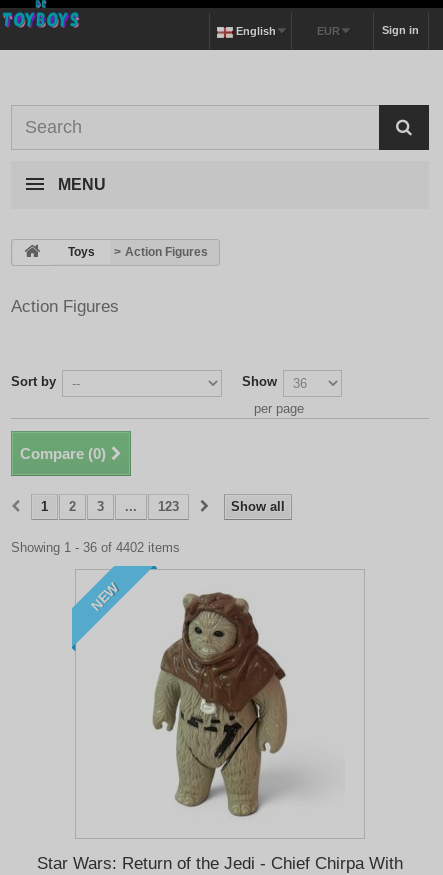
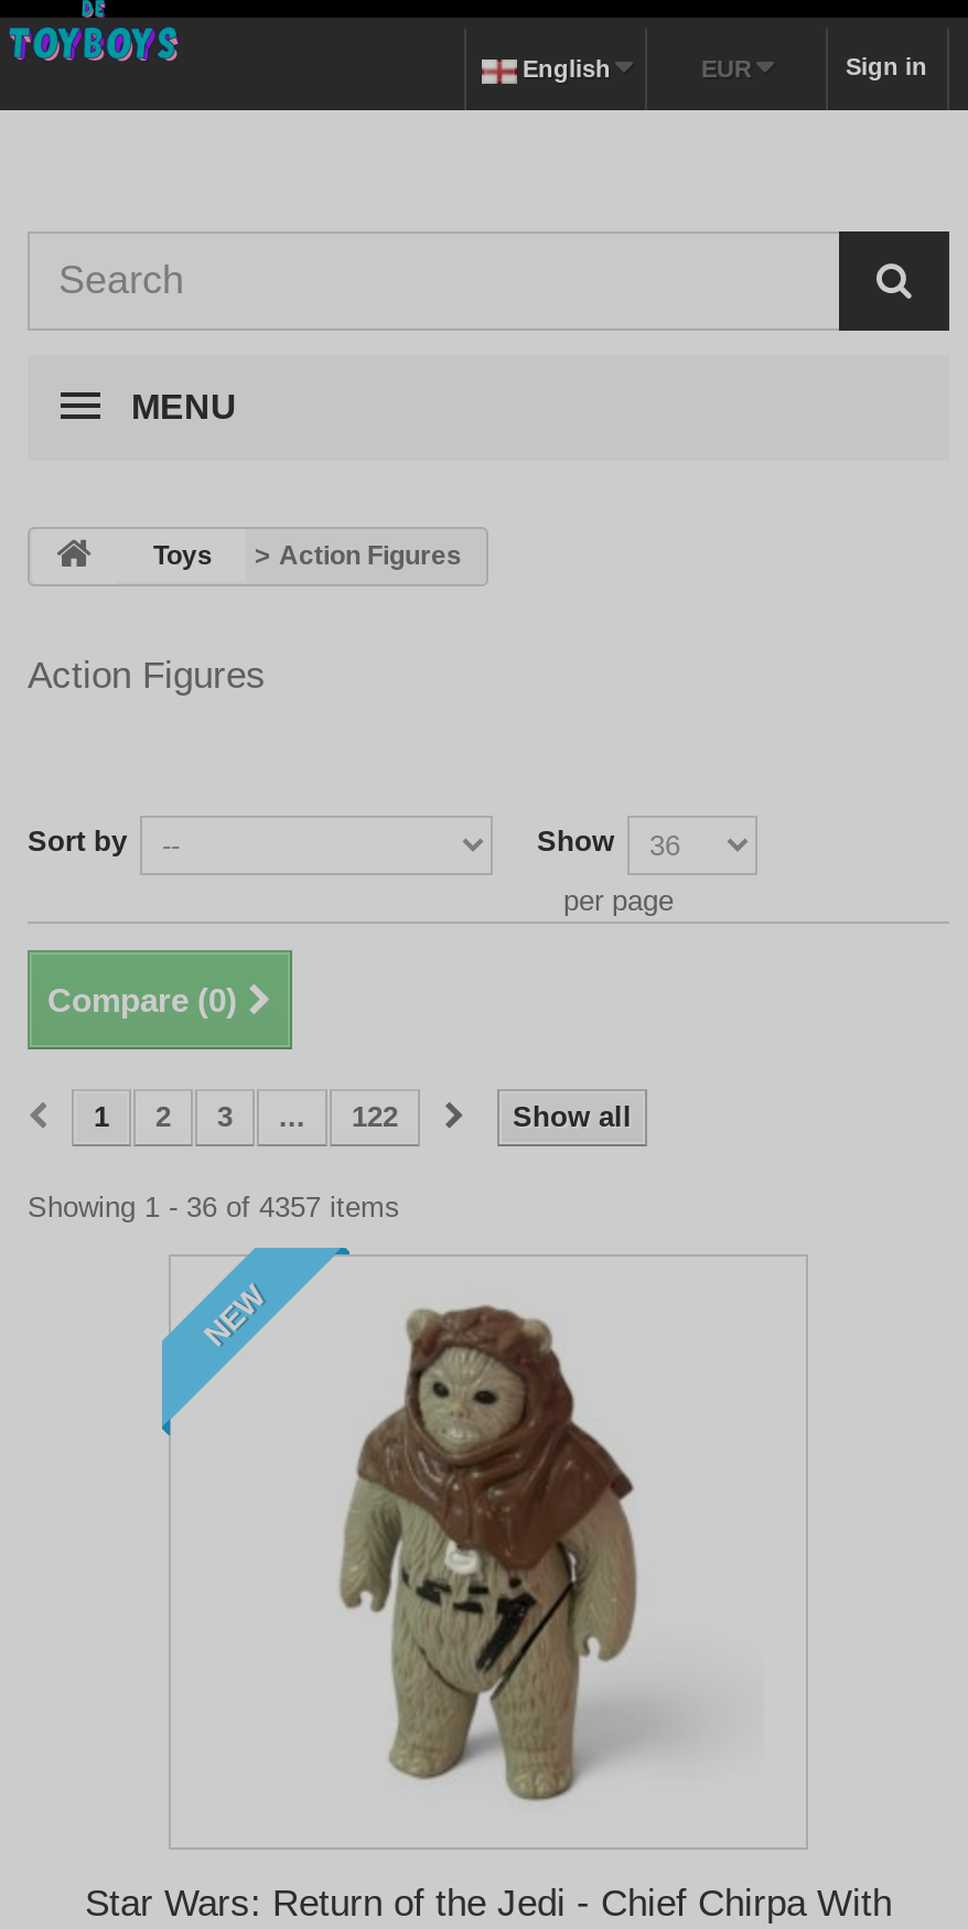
- 123
+ 122

- Showing 1 - 36 of 4402 items
+ Showing 1 - 36 of 4357 items
